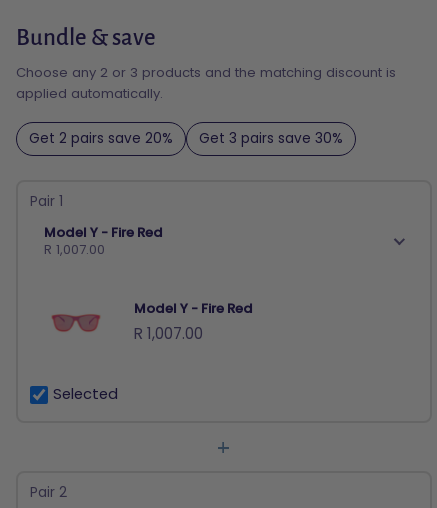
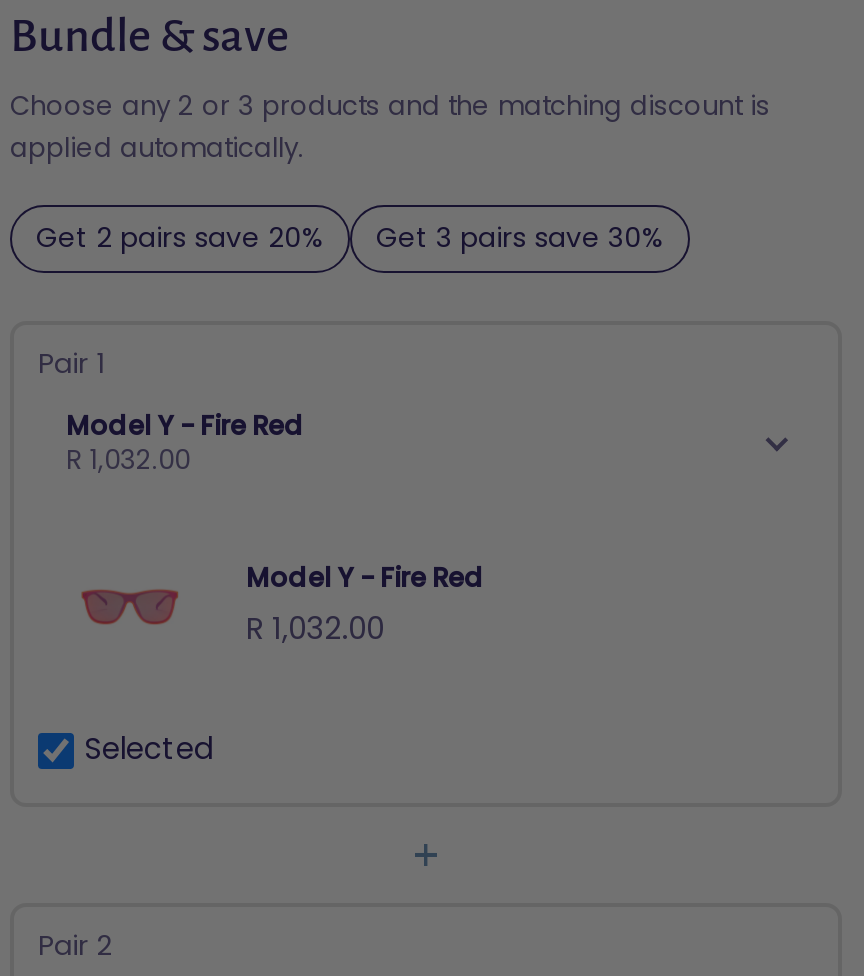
- R 1,007.00
+ R 1,032.00

- R 1,007.00
+ R 1,032.00
